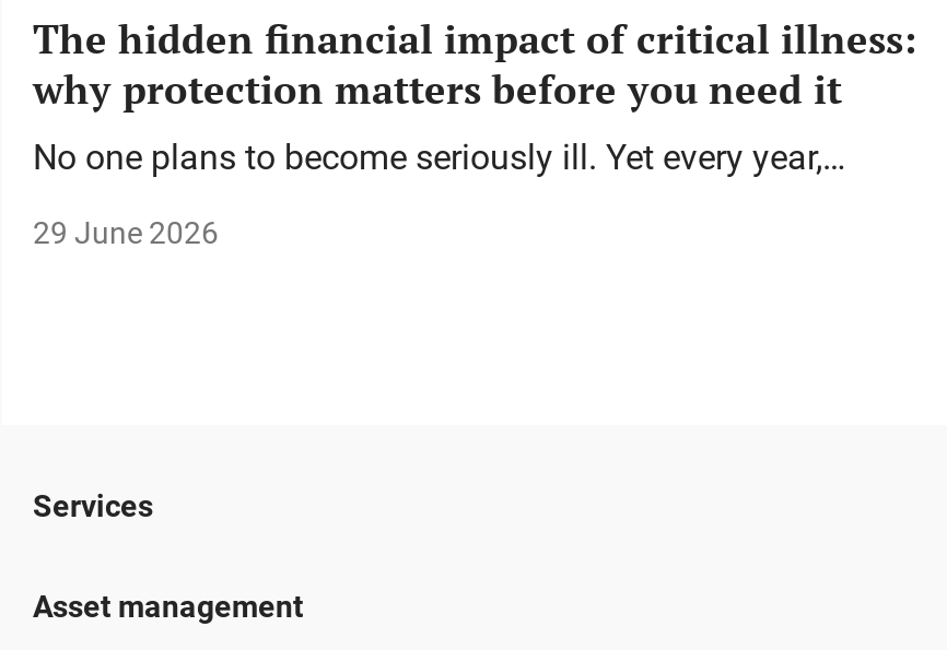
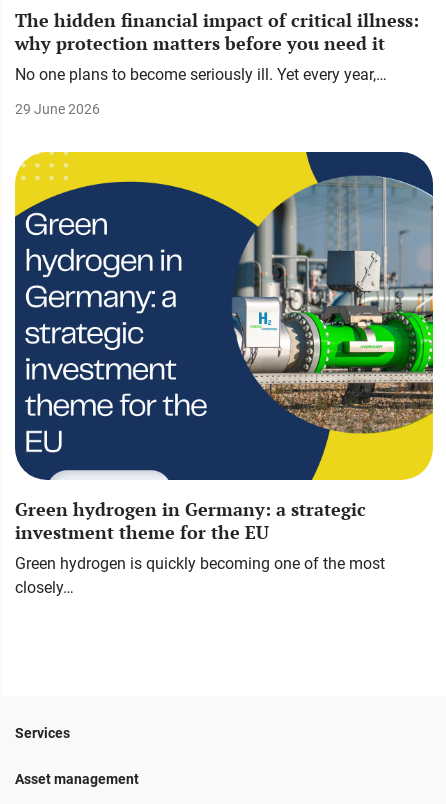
+ [image]
+ Green hydrogen in Germany: a strategic
+ investment theme for the EU
+ Green hydrogen is quickly becoming one of the most
+ closely…
